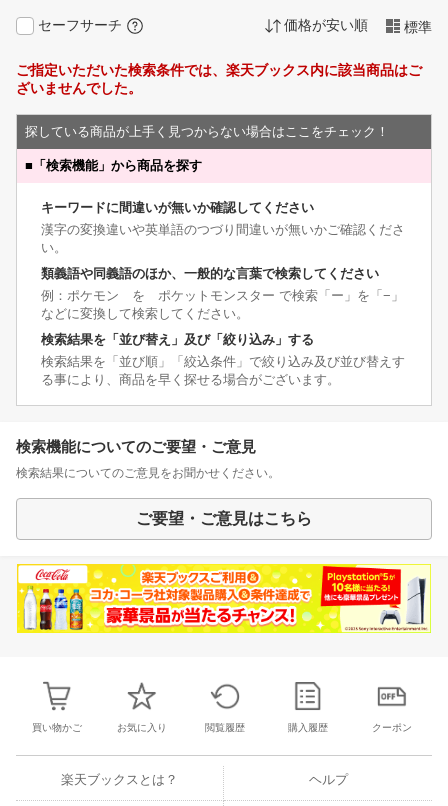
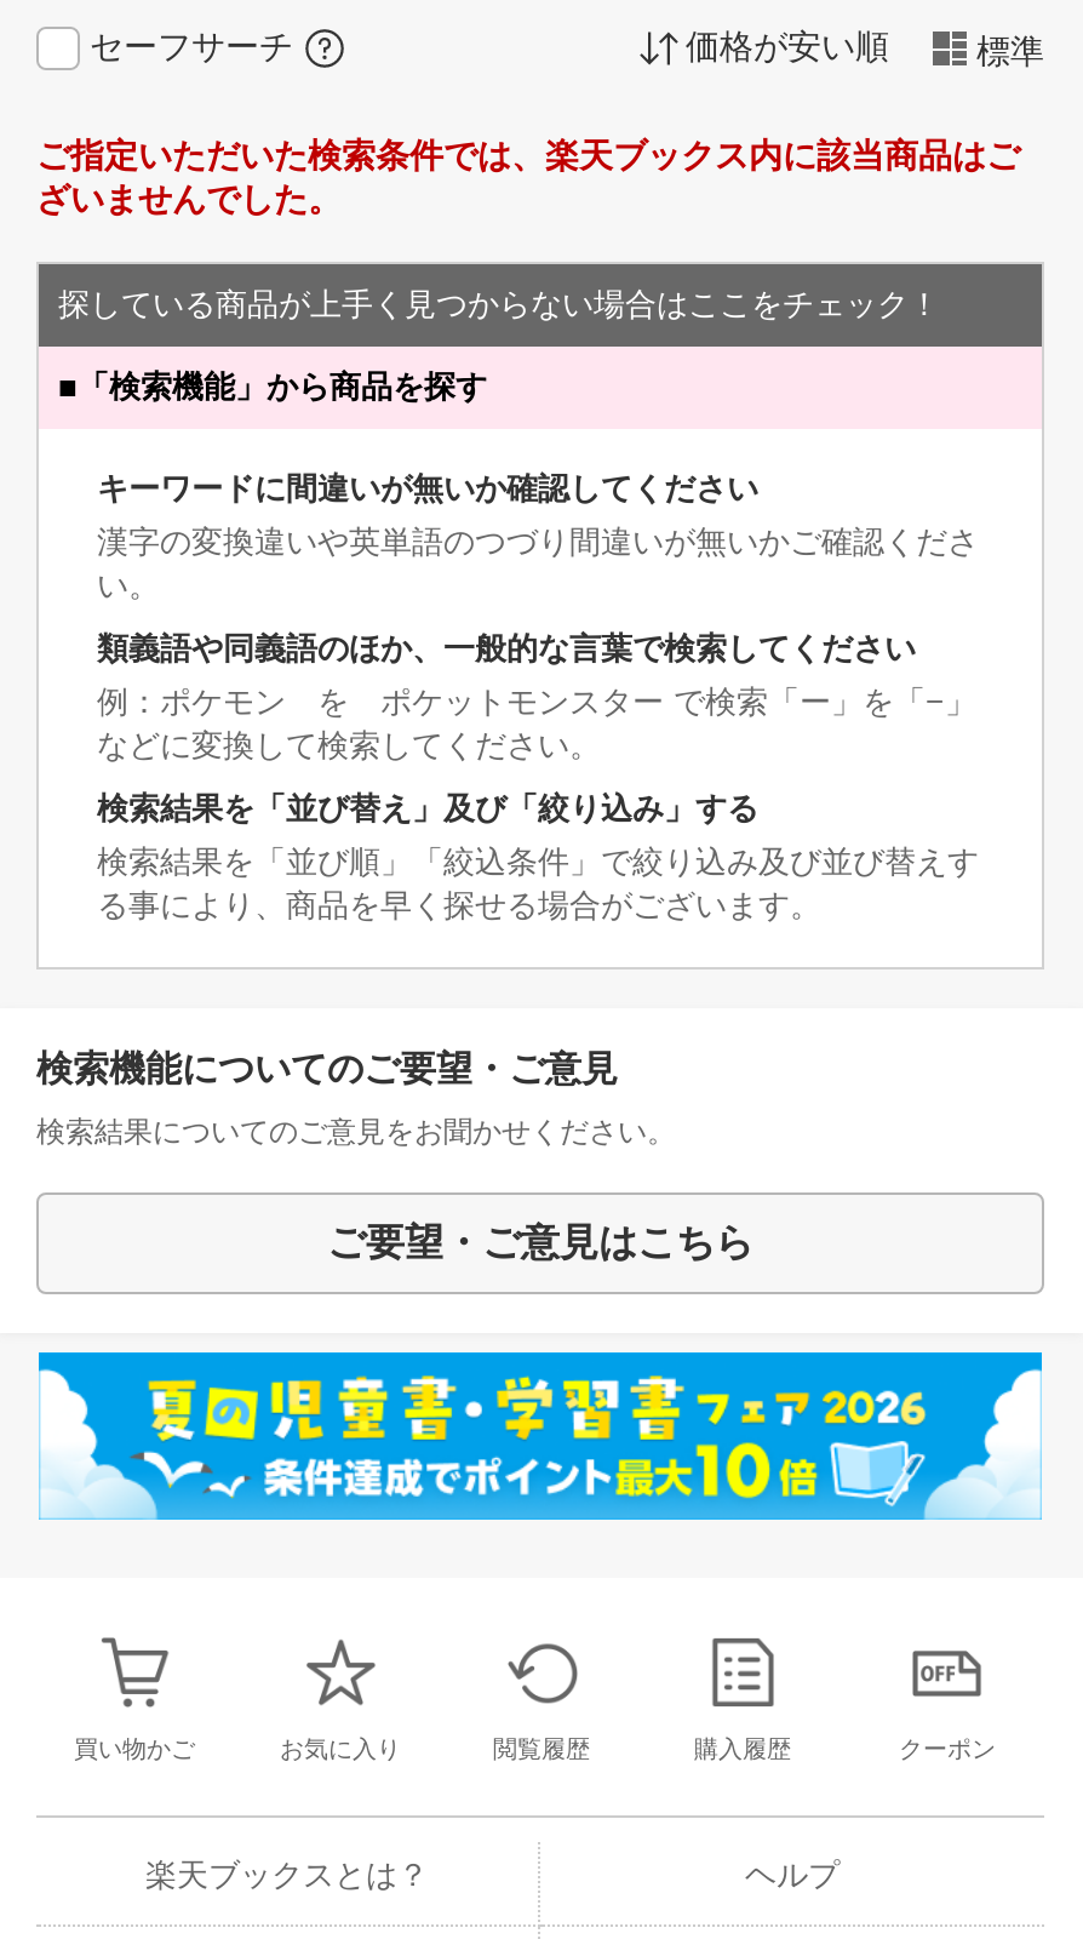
- [image]
+ [image]
